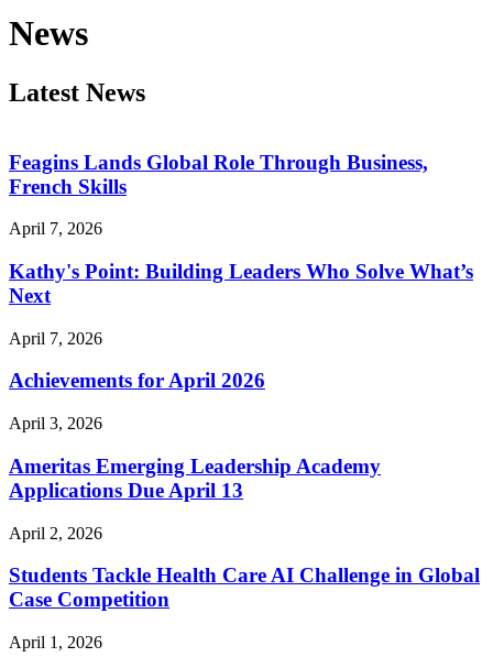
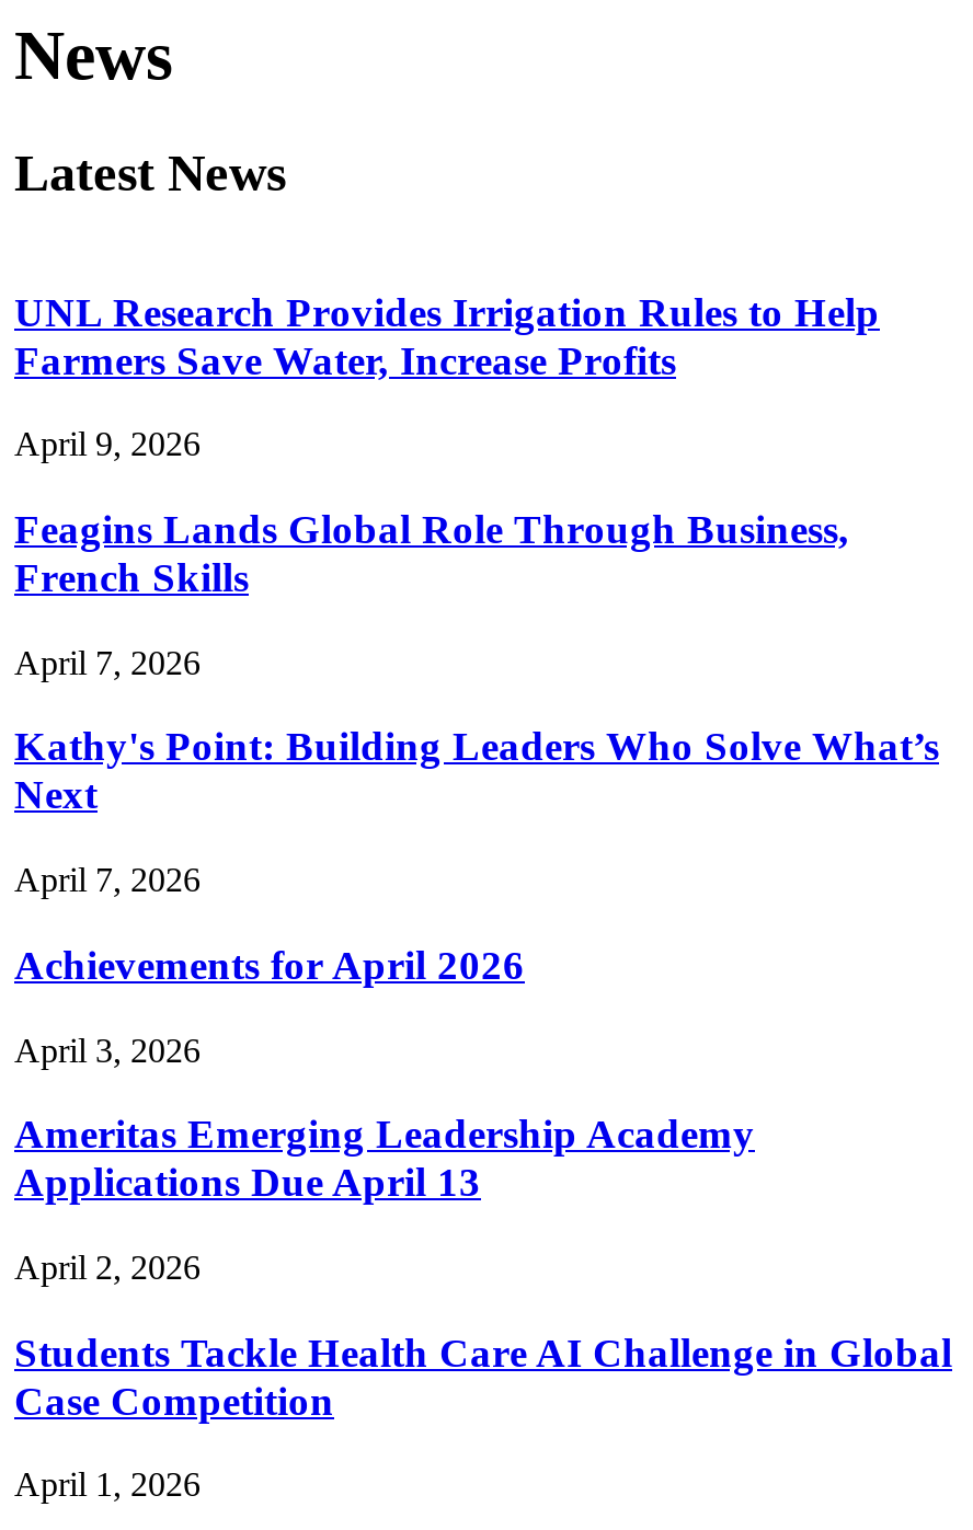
+ UNL Research Provides Irrigation Rules to Help
+ Farmers Save Water, Increase Profits
+ April 9, 2026
